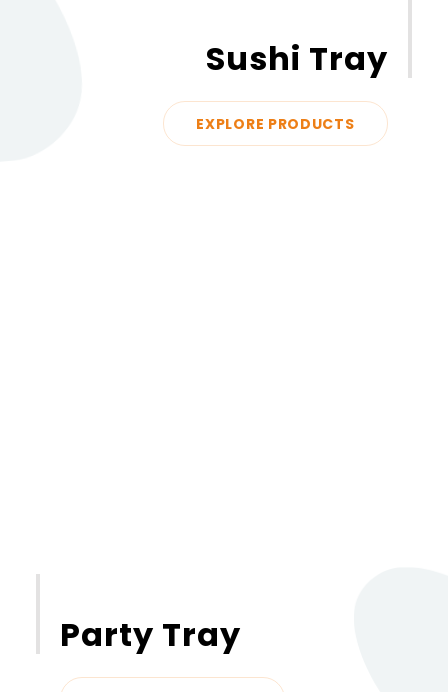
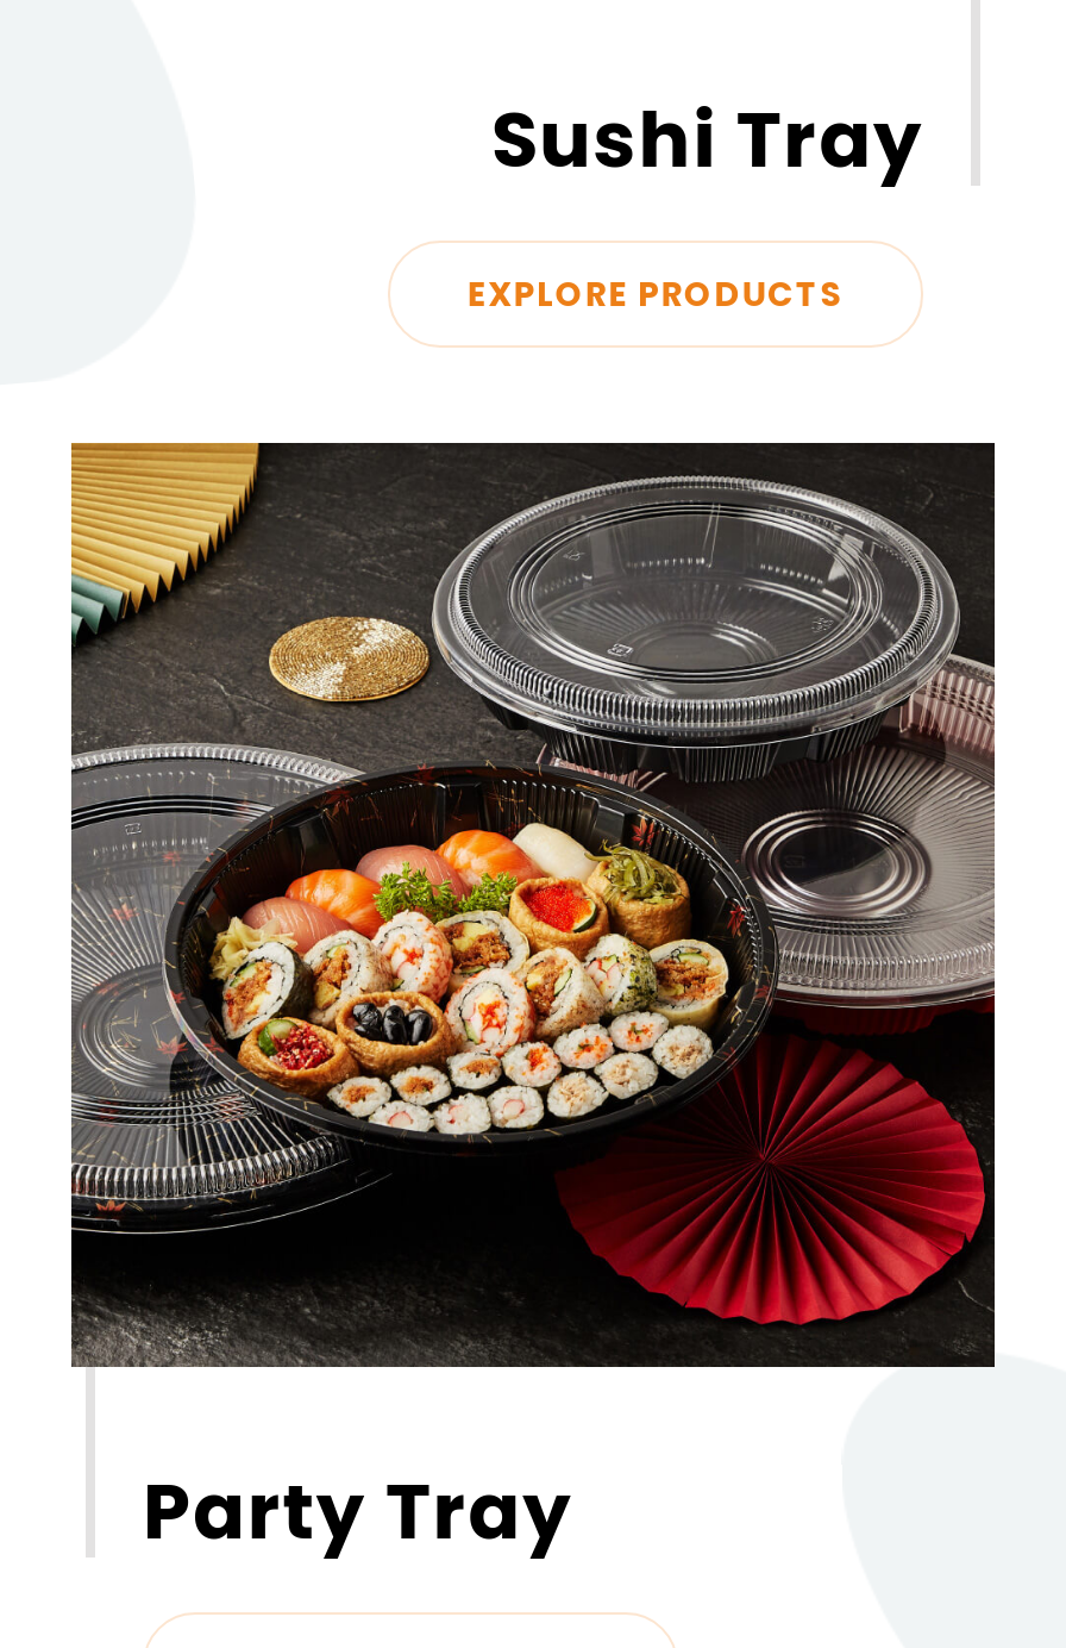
+ [image]
